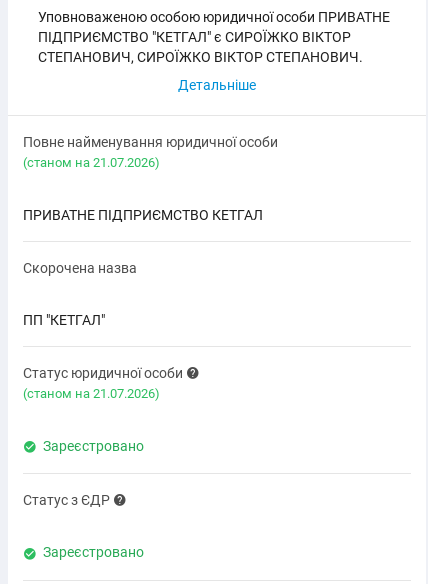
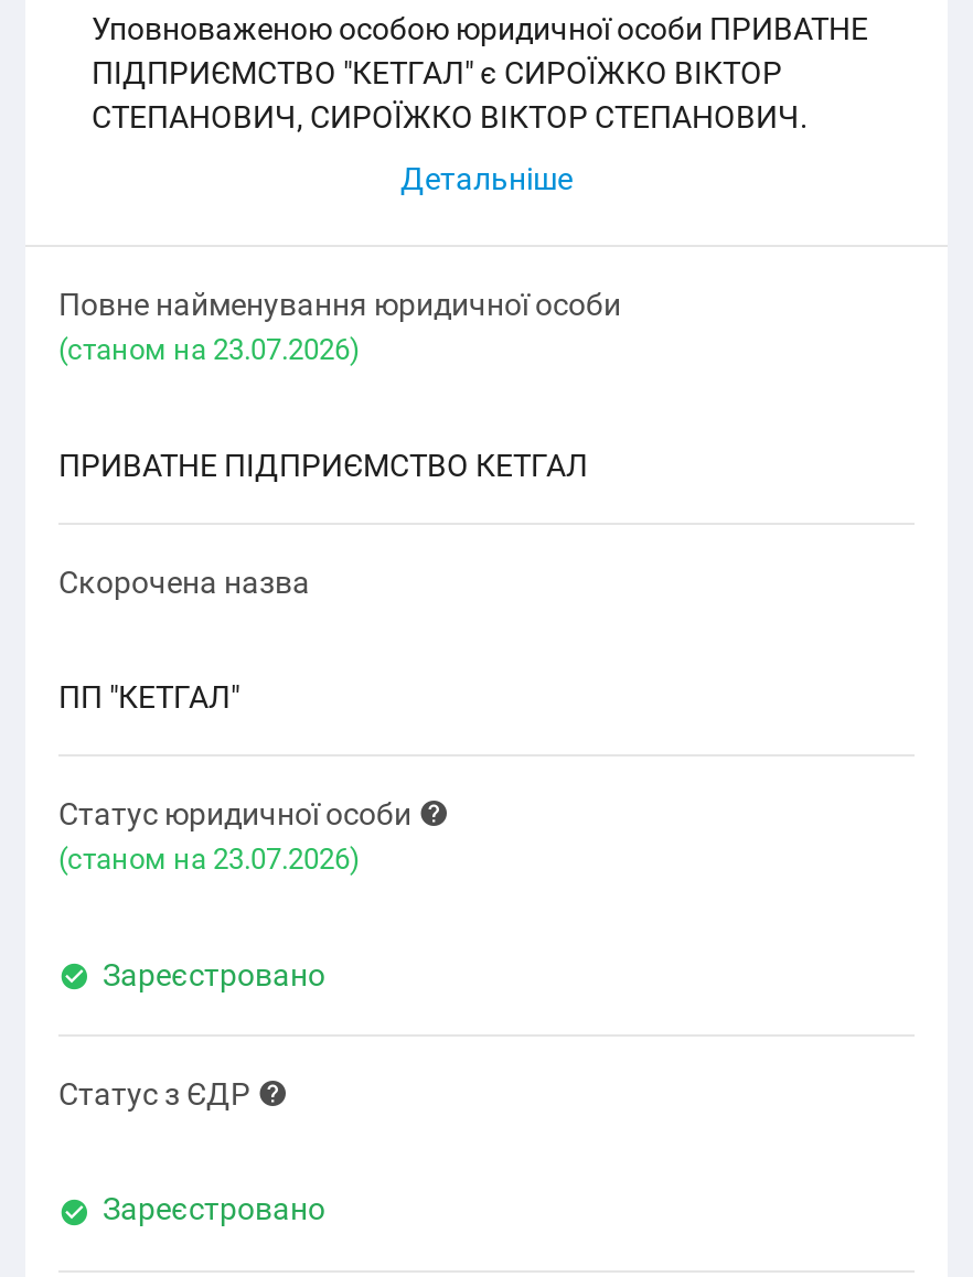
- (cтаном на 21.07.2026)
+ (cтаном на 23.07.2026)

- (cтаном на 21.07.2026)
+ (cтаном на 23.07.2026)
